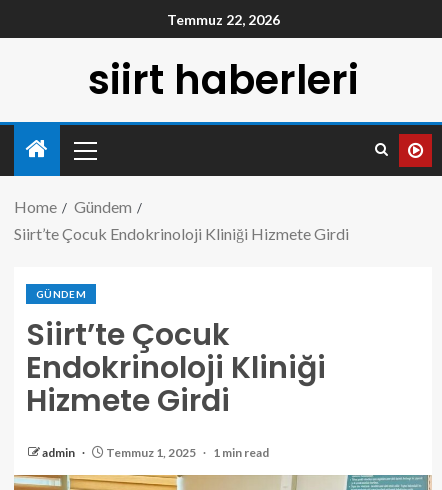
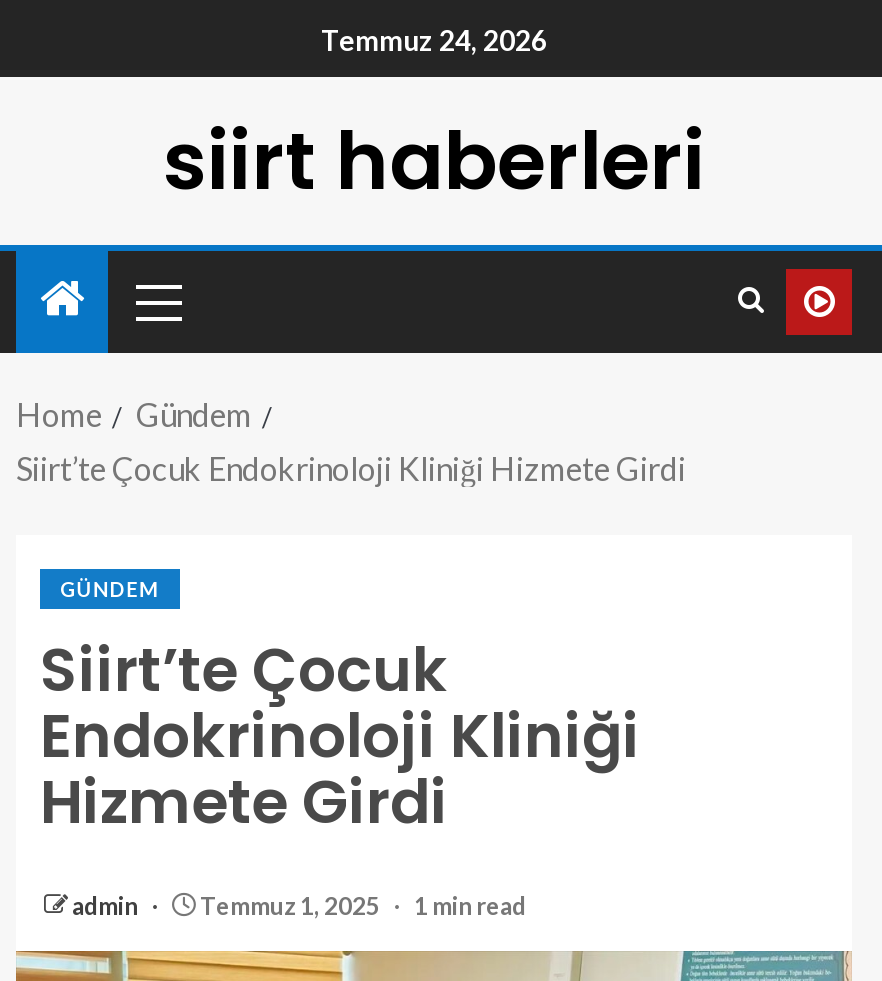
- Temmuz 22, 2026
+ Temmuz 24, 2026
